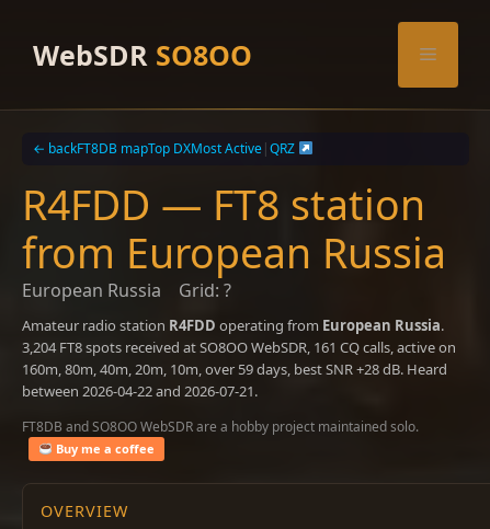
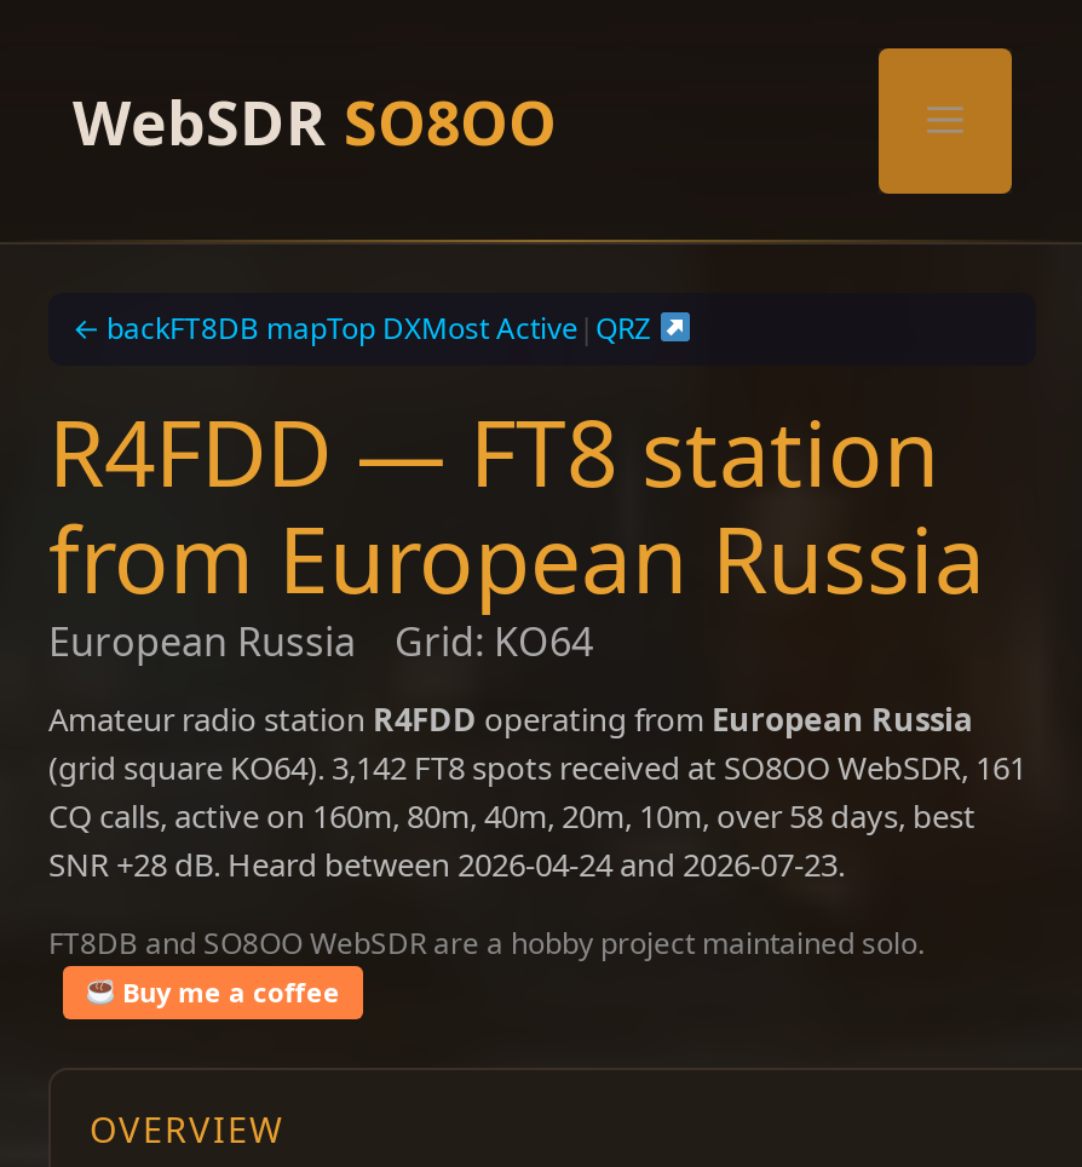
- Grid: ?
+ Grid: KO64

- Amateur radio station R4FDD operating from European Russia.
- 3,204 FT8 spots received at SO8OO WebSDR, 161 CQ calls, active on
- 160m, 80m, 40m, 20m, 10m, over 59 days, best SNR +28 dB. Heard
- between 2026-04-22 and 2026-07-21.
+ Amateur radio station R4FDD operating from European Russia
+ (grid square KO64). 3,142 FT8 spots received at SO8OO WebSDR, 161
+ CQ calls, active on 160m, 80m, 40m, 20m, 10m, over 58 days, best
+ SNR +28 dB. Heard between 2026-04-24 and 2026-07-23.
